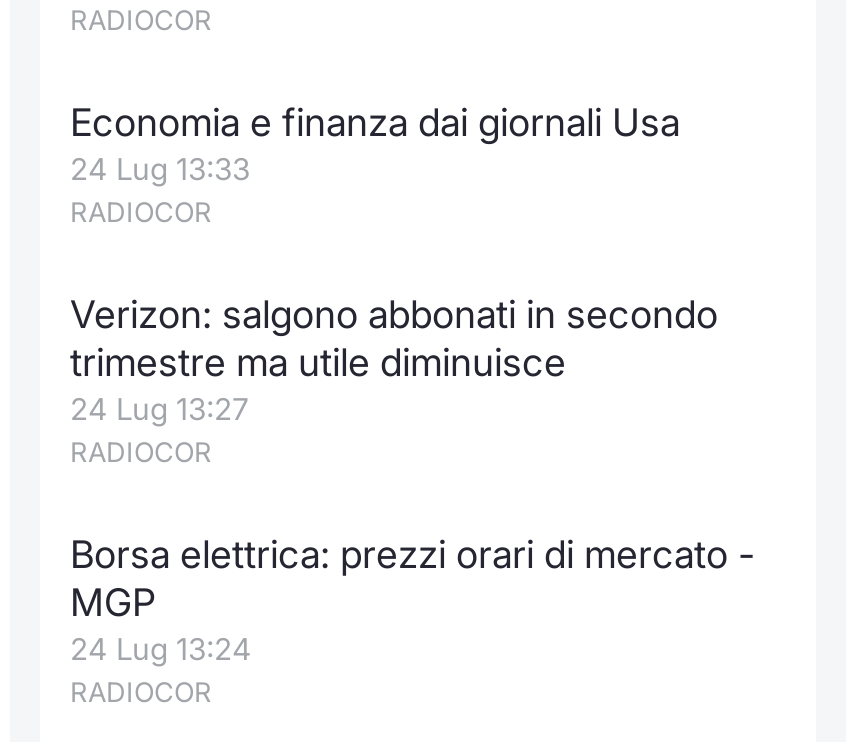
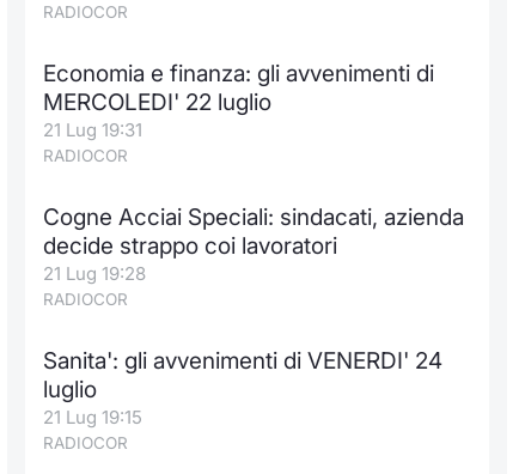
- Economia e finanza dai giornali Usa
- 24 Lug 13:33
+ Economia e finanza: gli avvenimenti di
+ MERCOLEDI' 22 luglio
+ 21 Lug 19:31

- Verizon: salgono abbonati in secondo
- trimestre ma utile diminuisce
- 24 Lug 13:27
+ Cogne Acciai Speciali: sindacati, azienda
+ decide strappo coi lavoratori
+ 21 Lug 19:28

- Borsa elettrica: prezzi orari di mercato -
- MGP
- 24 Lug 13:24
+ Sanita': gli avvenimenti di VENERDI' 24
+ luglio
+ 21 Lug 19:15
